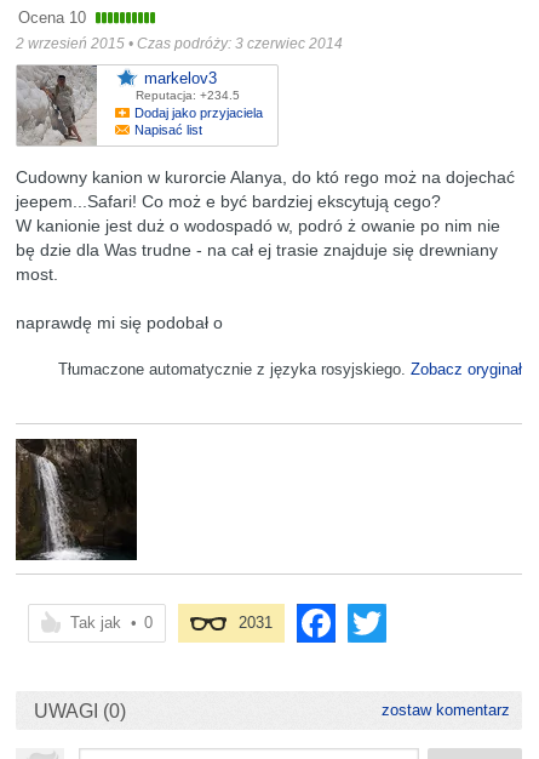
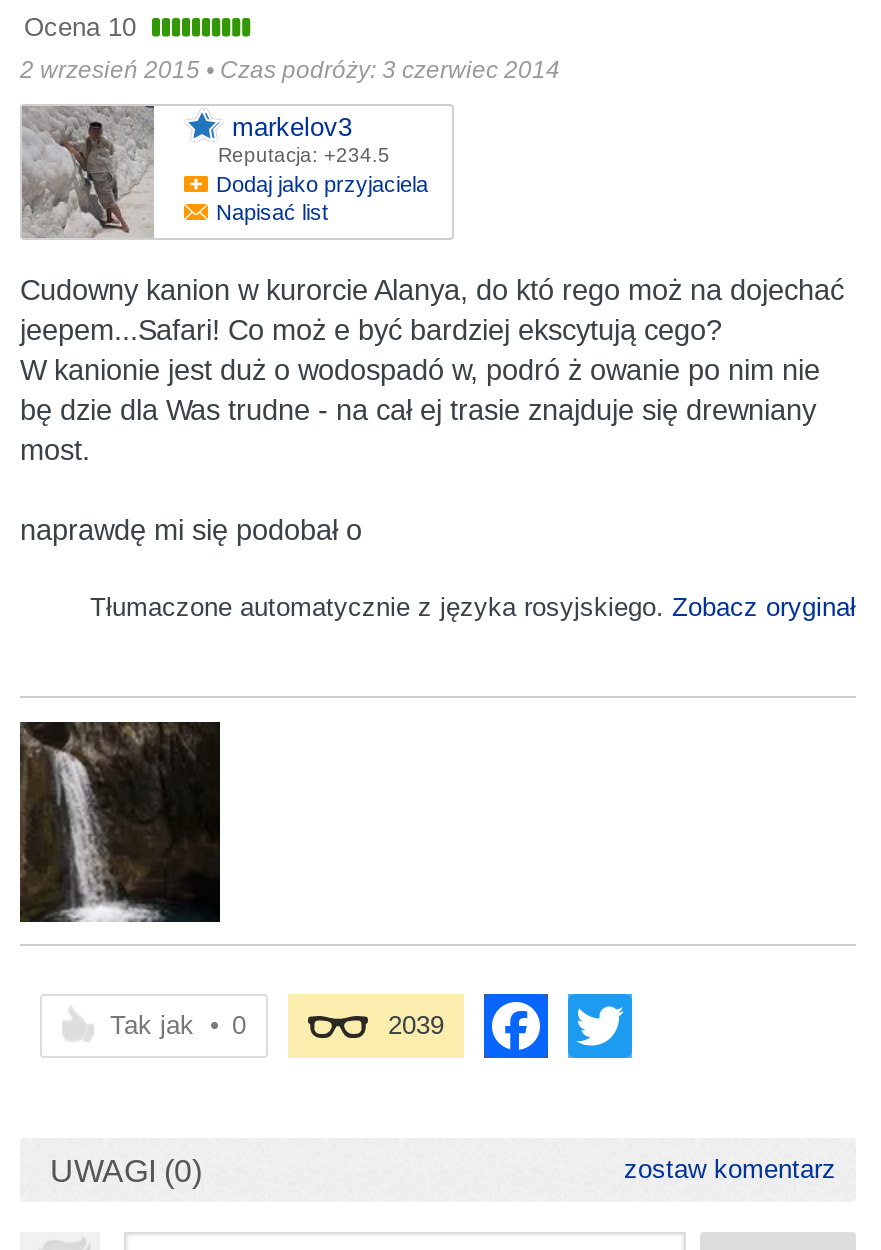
- 2031
+ 2039
